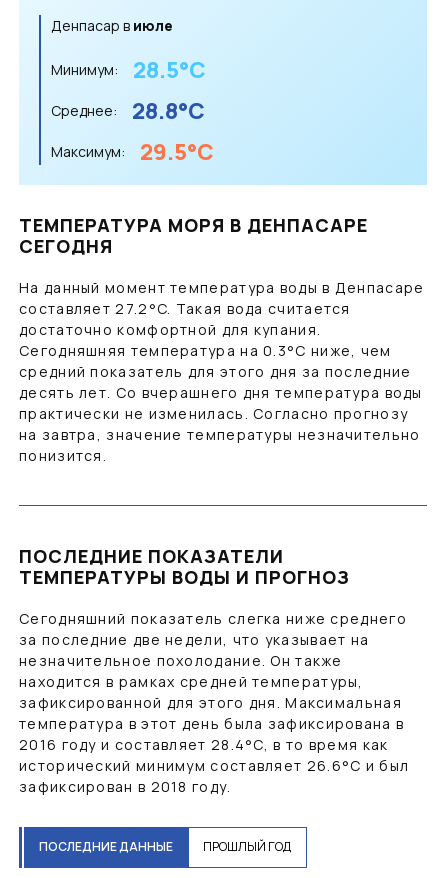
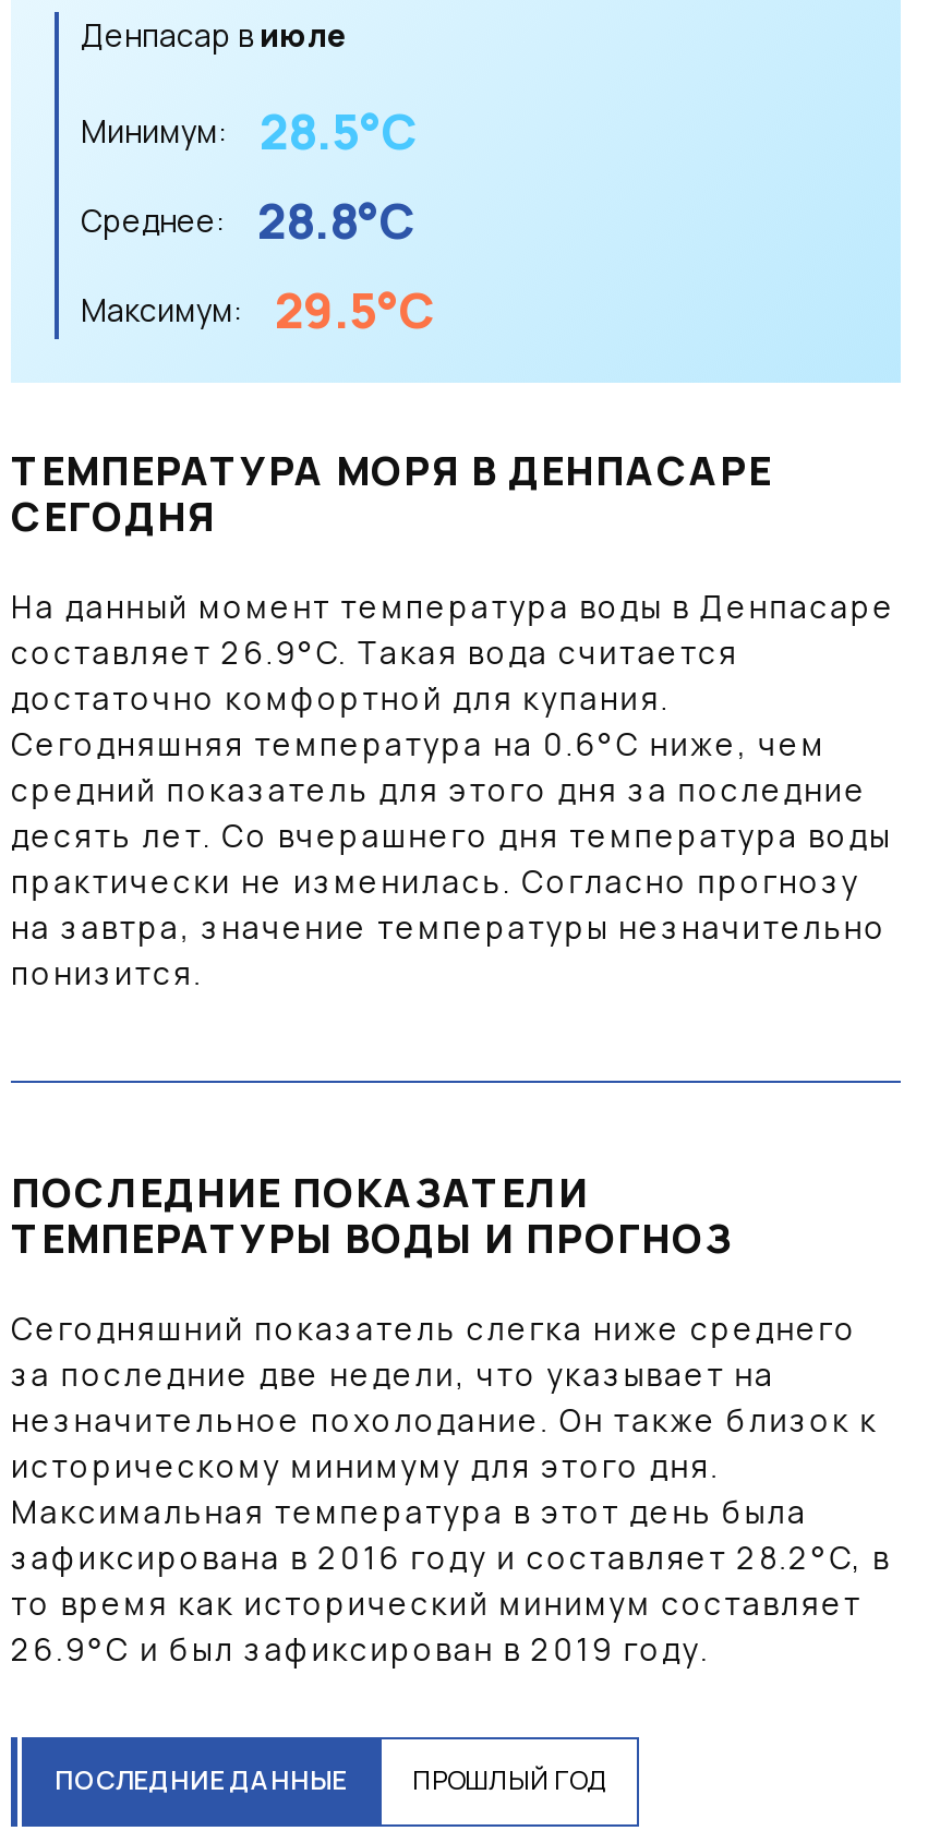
- составляет 27.2°C. Такая вода считается
+ составляет 26.9°C. Такая вода считается

- Сегодняшняя температура на 0.3°C ниже, чем
+ Сегодняшняя температура на 0.6°C ниже, чем

- незначительное похолодание. Он также
- находится в рамках средней температуры,
- зафиксированной для этого дня. Максимальная
- температура в этот день была зафиксирована в
- 2016 году и составляет 28.4°C, в то время как
- исторический минимум составляет 26.6°C и был
- зафиксирован в 2018 году.
+ незначительное похолодание. Он также близок к
+ историческому минимуму для этого дня.
+ Максимальная температура в этот день была
+ зафиксирована в 2016 году и составляет 28.2 °C, в
+ то время как исторический минимум составляет
+ 26.9°C и был зафиксирован в 2019 году.
